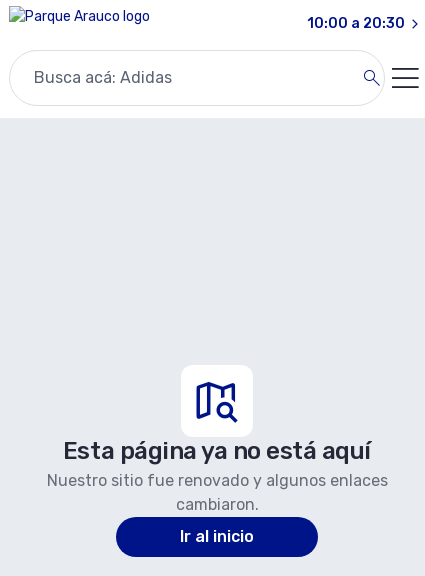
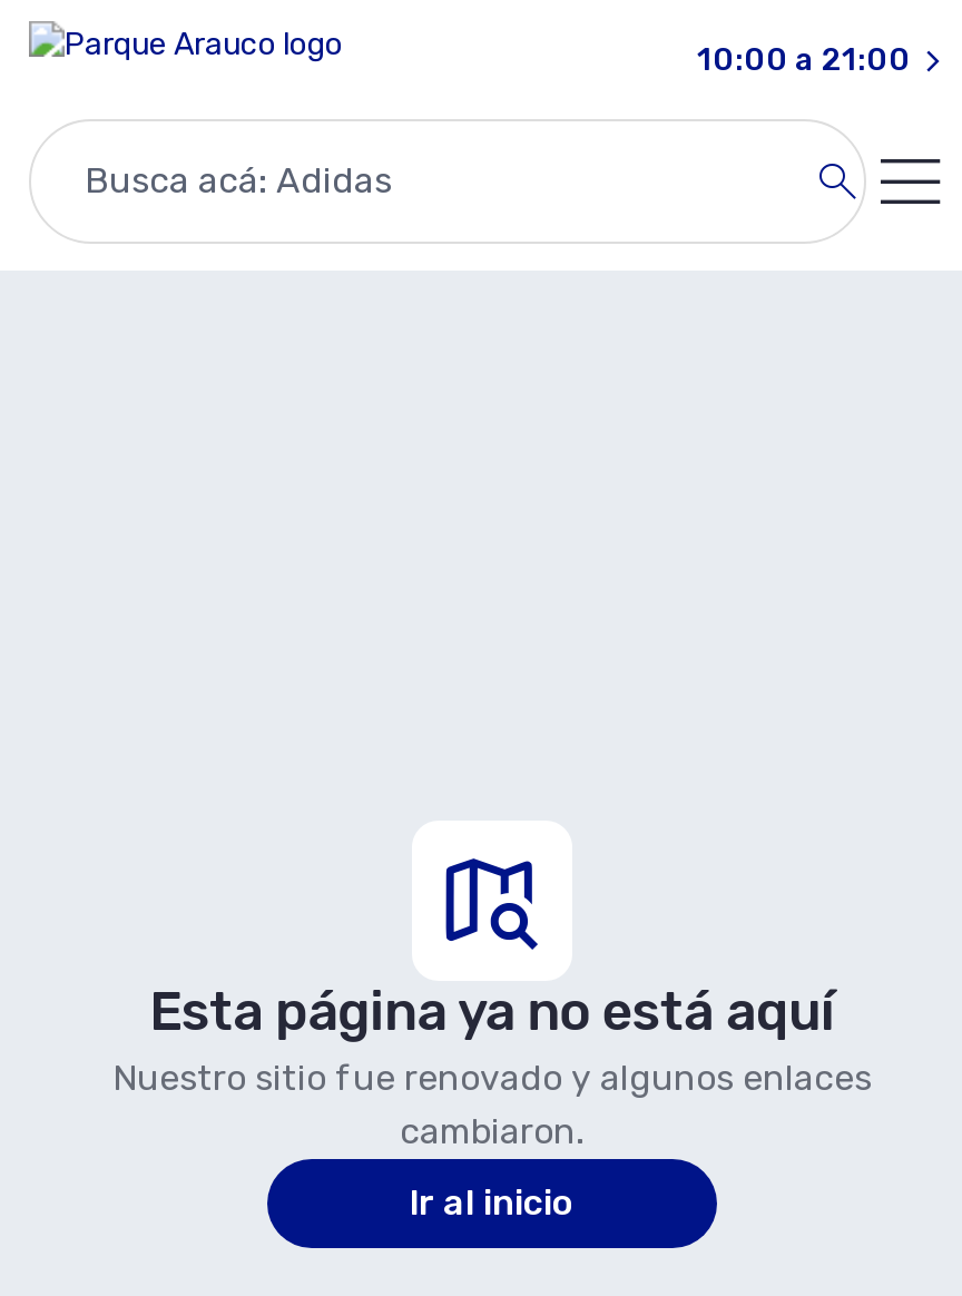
- 10:00 a 20:30
+ 10:00 a 21:00
